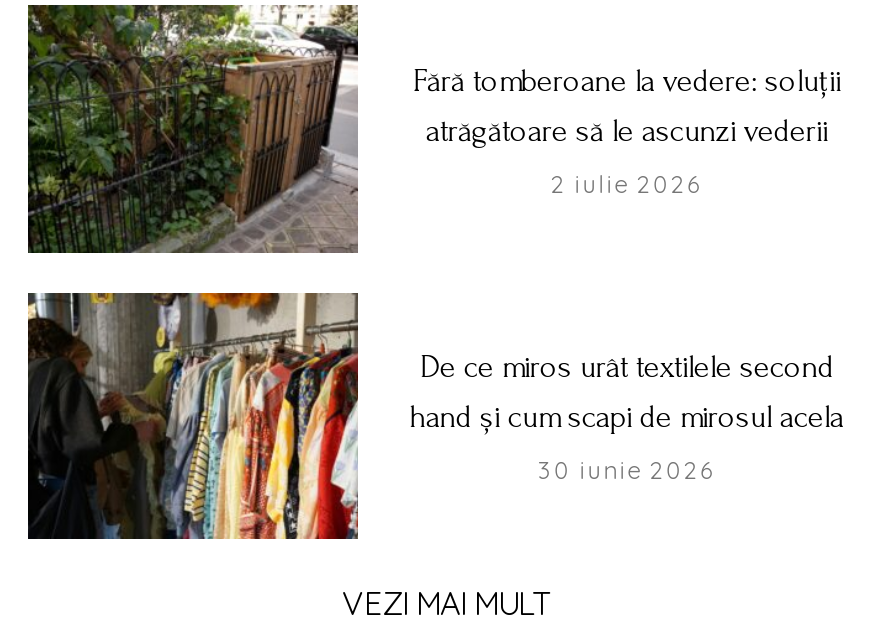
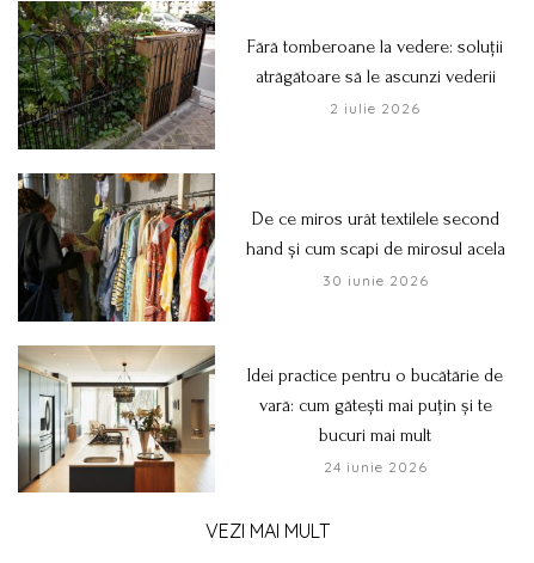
+ [image]
+ Idei practice pentru o bucătărie de
+ vară: cum gătești mai puțin și te
+ bucuri mai mult
+ 24 iunie 2026
